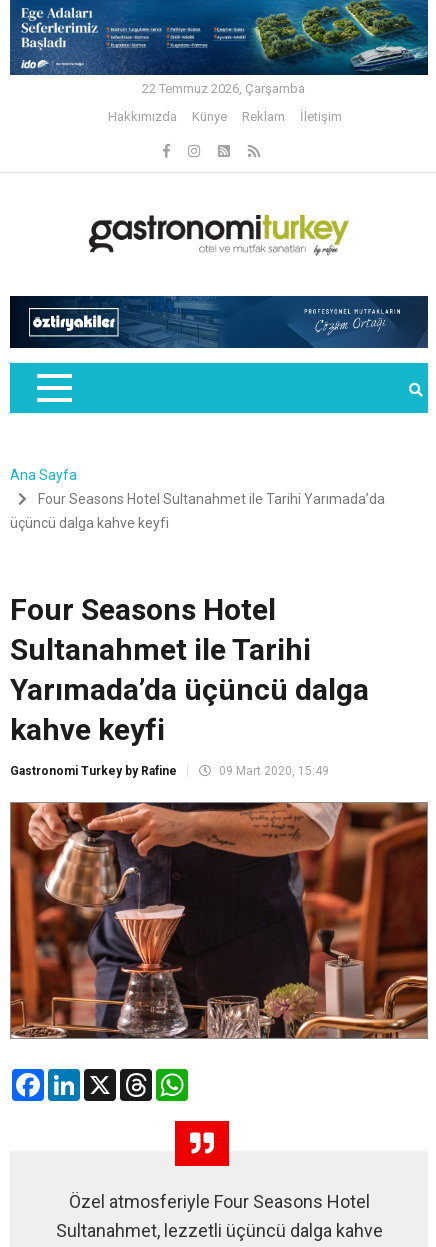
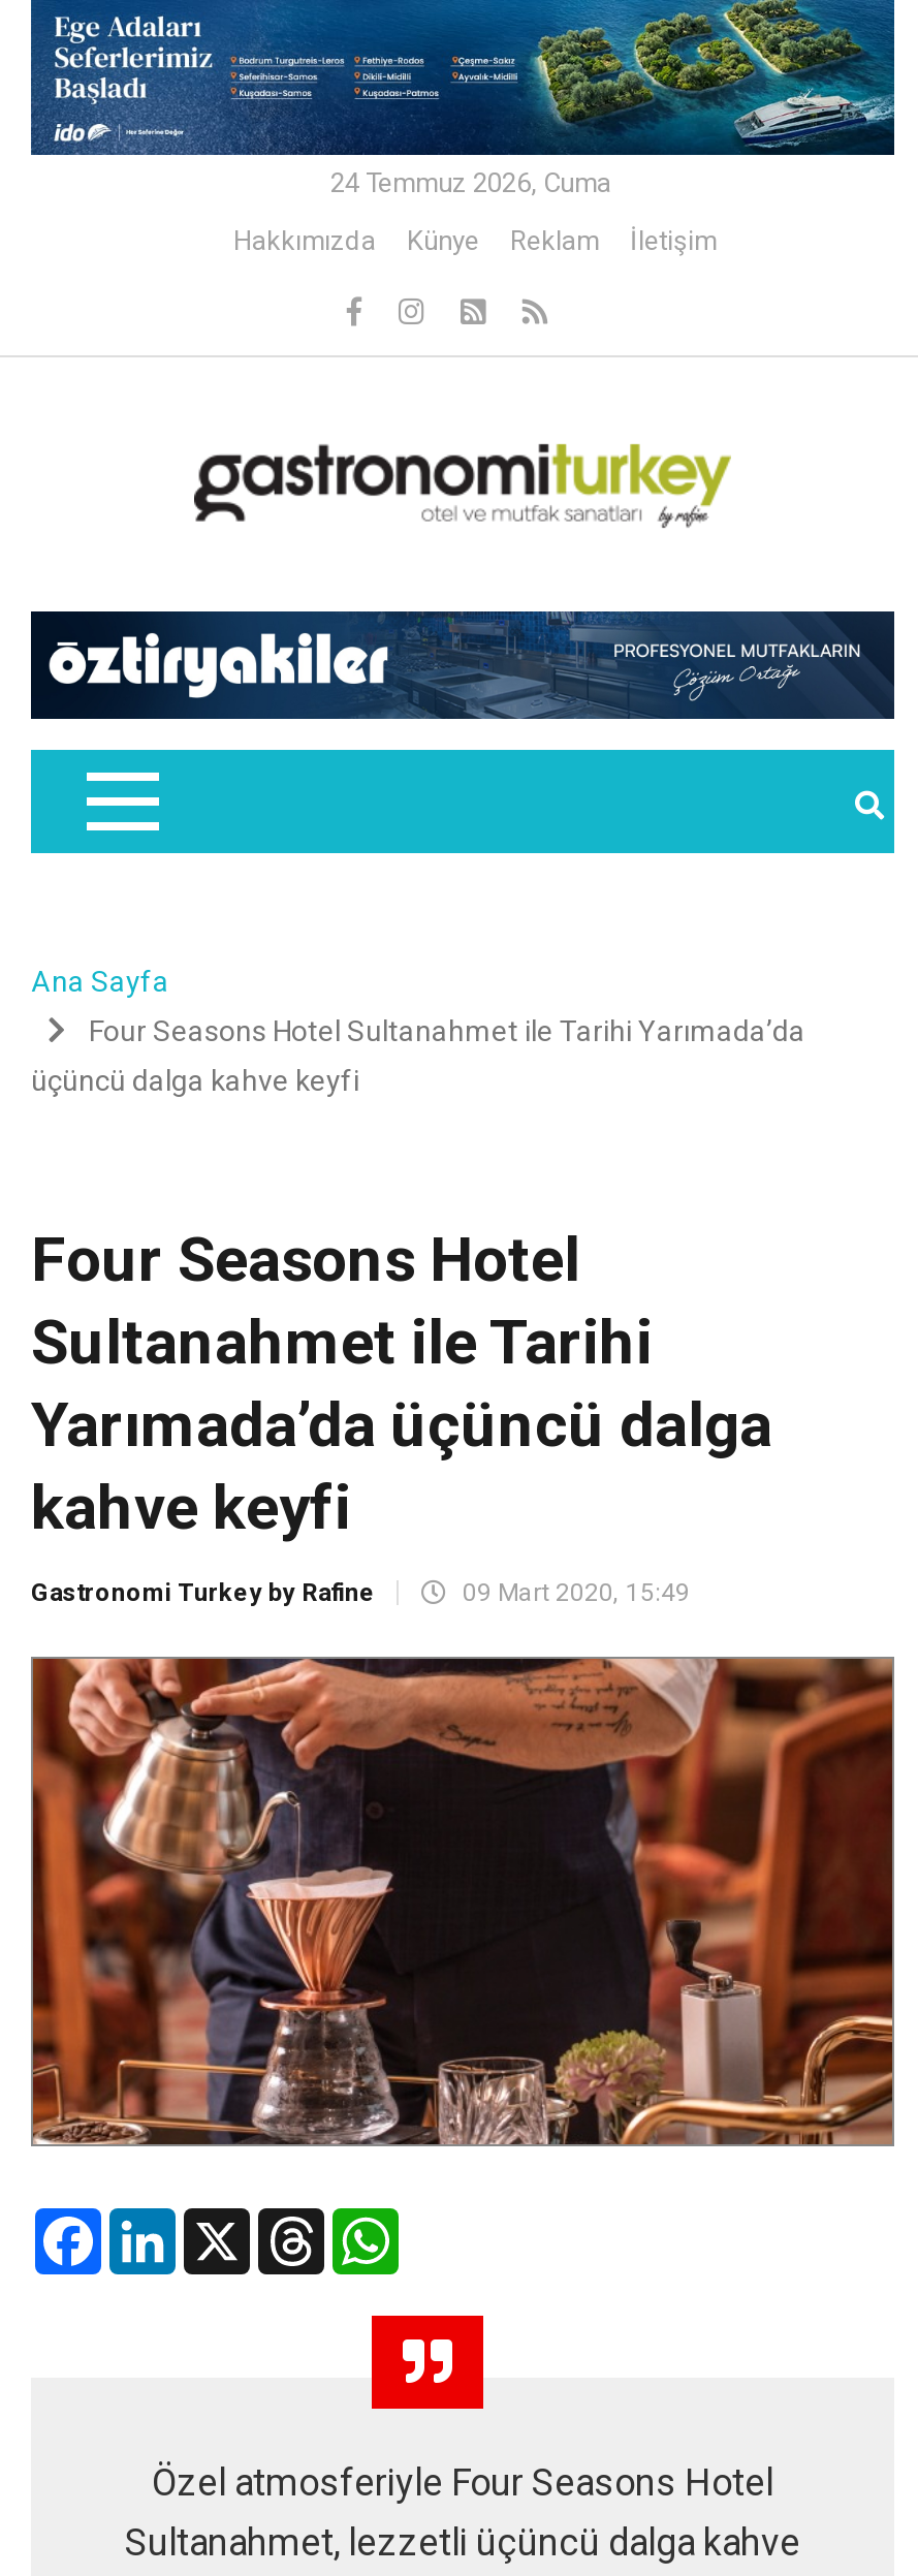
- 22 Temmuz 2026, Çarşamba
+ 24 Temmuz 2026, Cuma

- [image]
+ [image]
